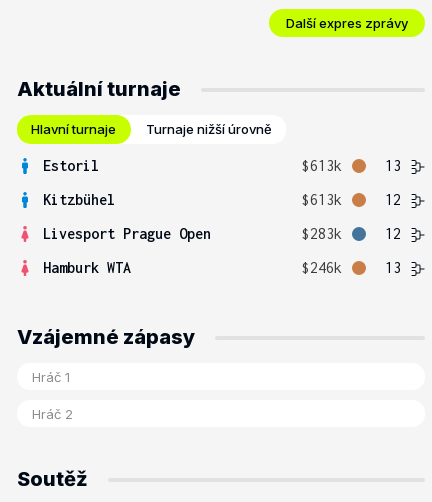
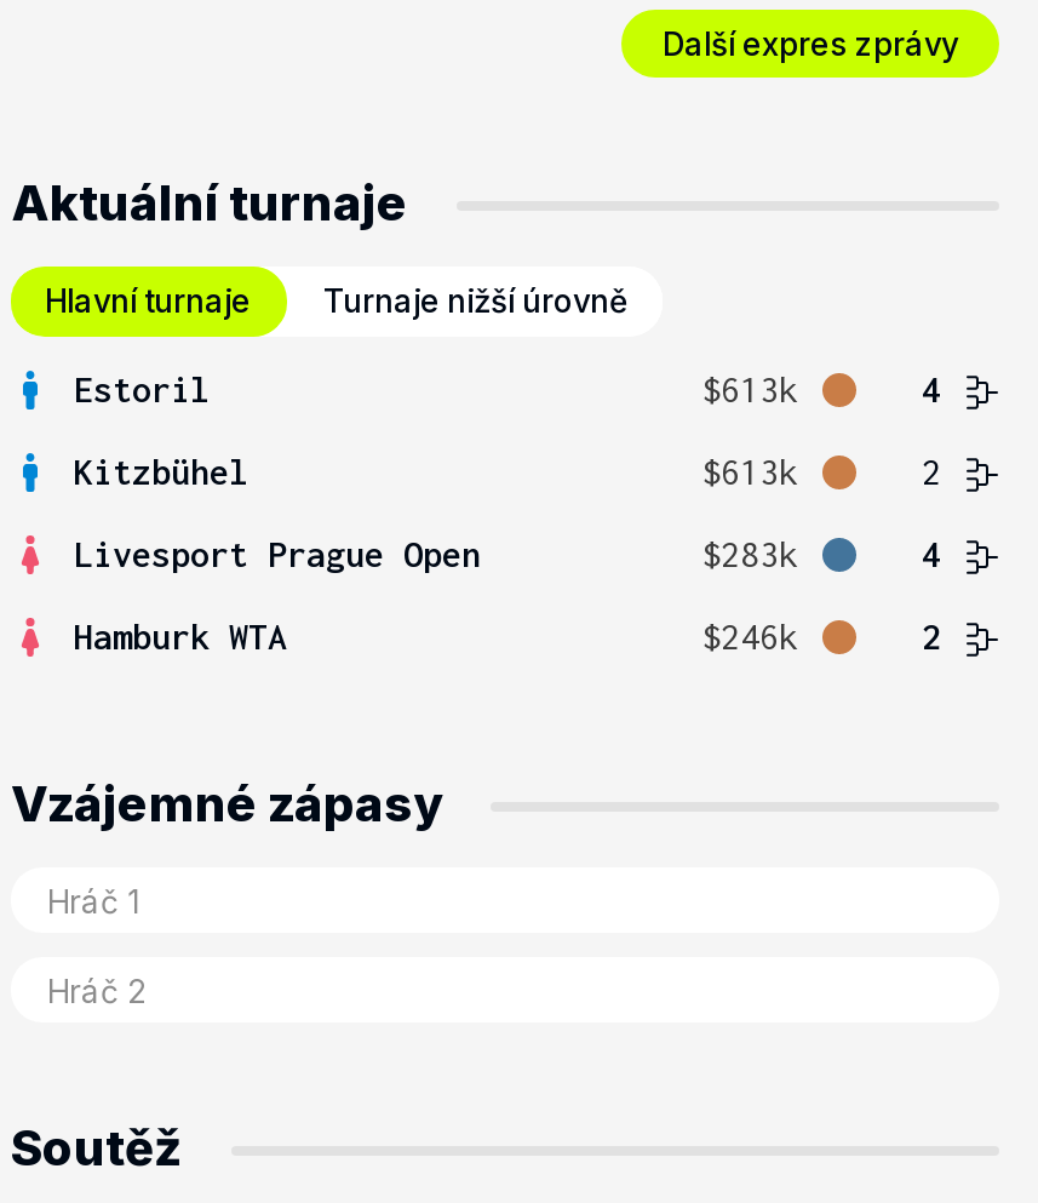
- 13
+ 4

- 12
+ 2

- 12
+ 4

- 13
+ 2
